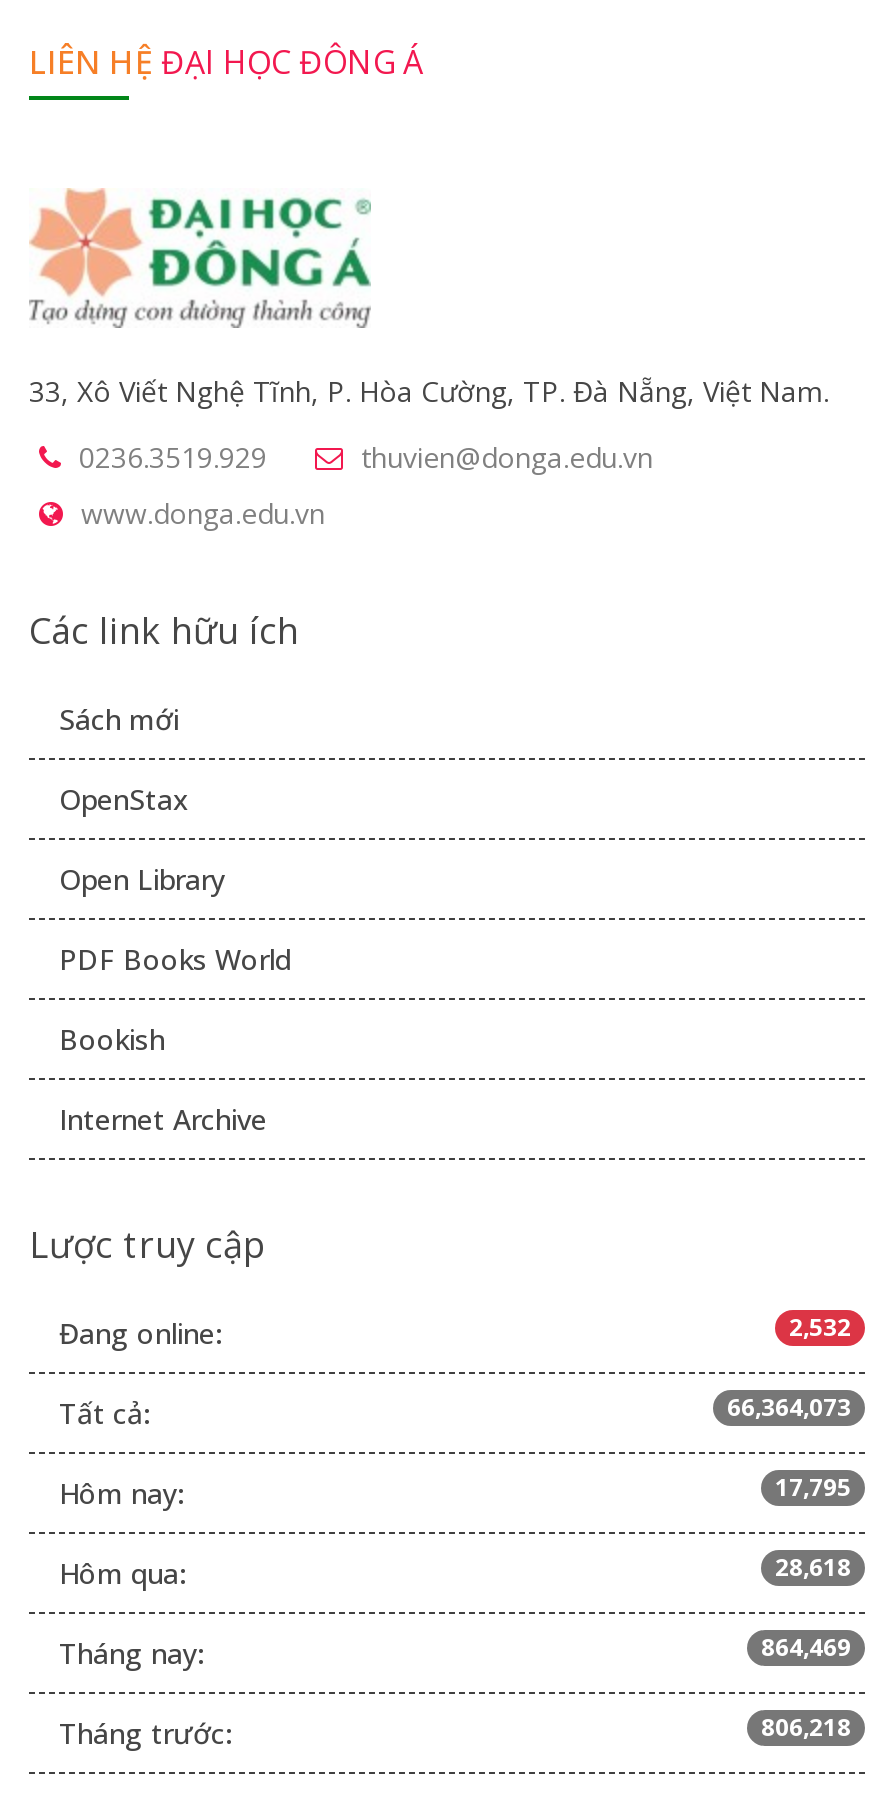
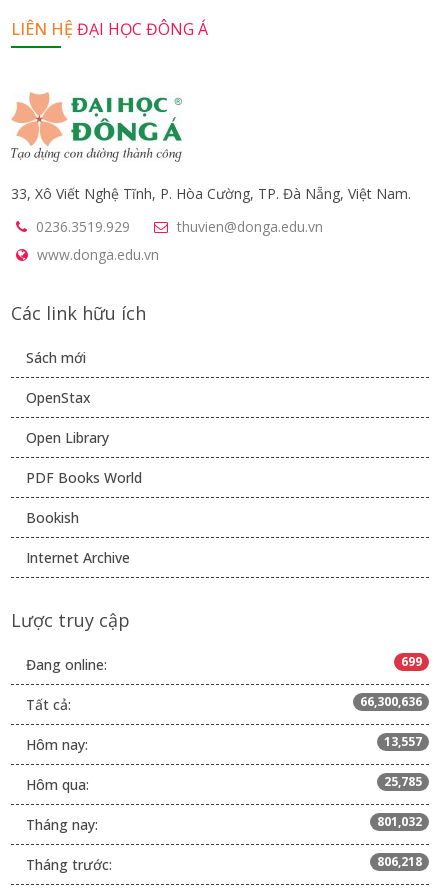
- 2,532
+ 699

- 66,364,073
+ 66,300,636

- 17,795
+ 13,557

- 28,618
+ 25,785

- 864,469
+ 801,032
